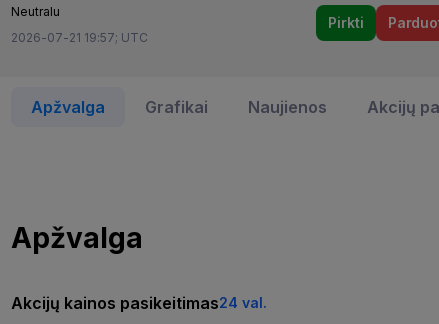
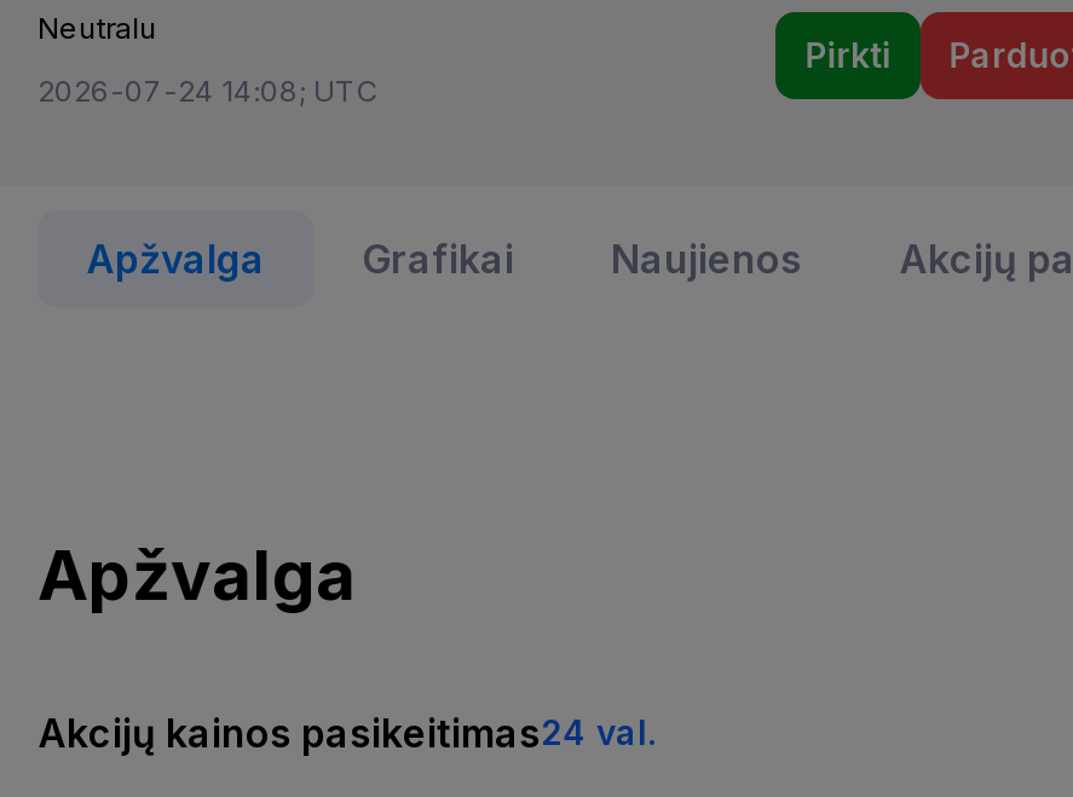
- 2026-07-21 19:57; UTC
+ 2026-07-24 14:08; UTC
